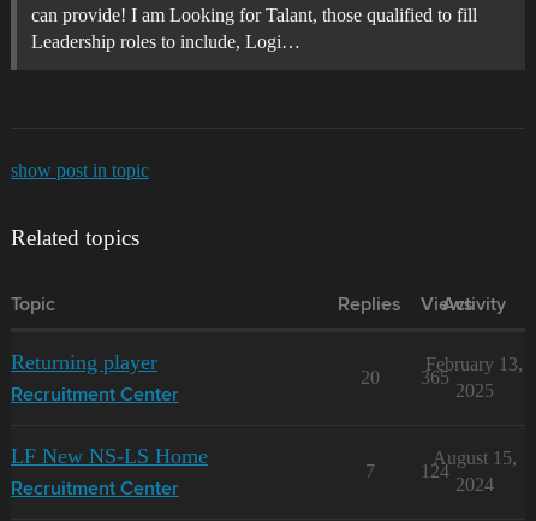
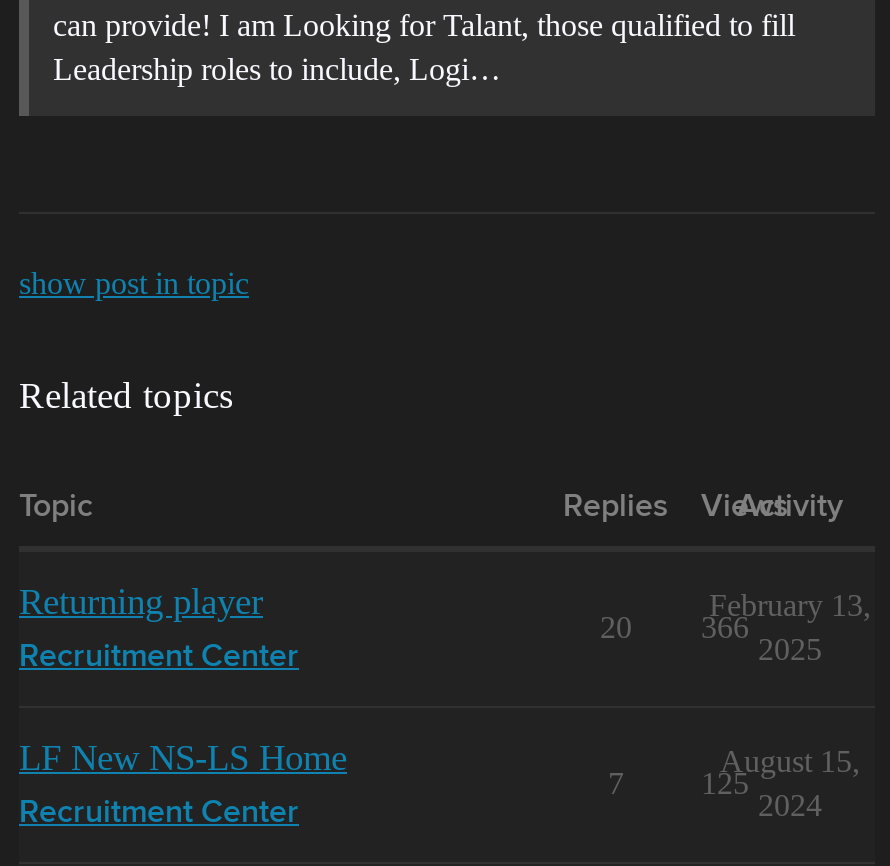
- 365
+ 366

- 124
+ 125
